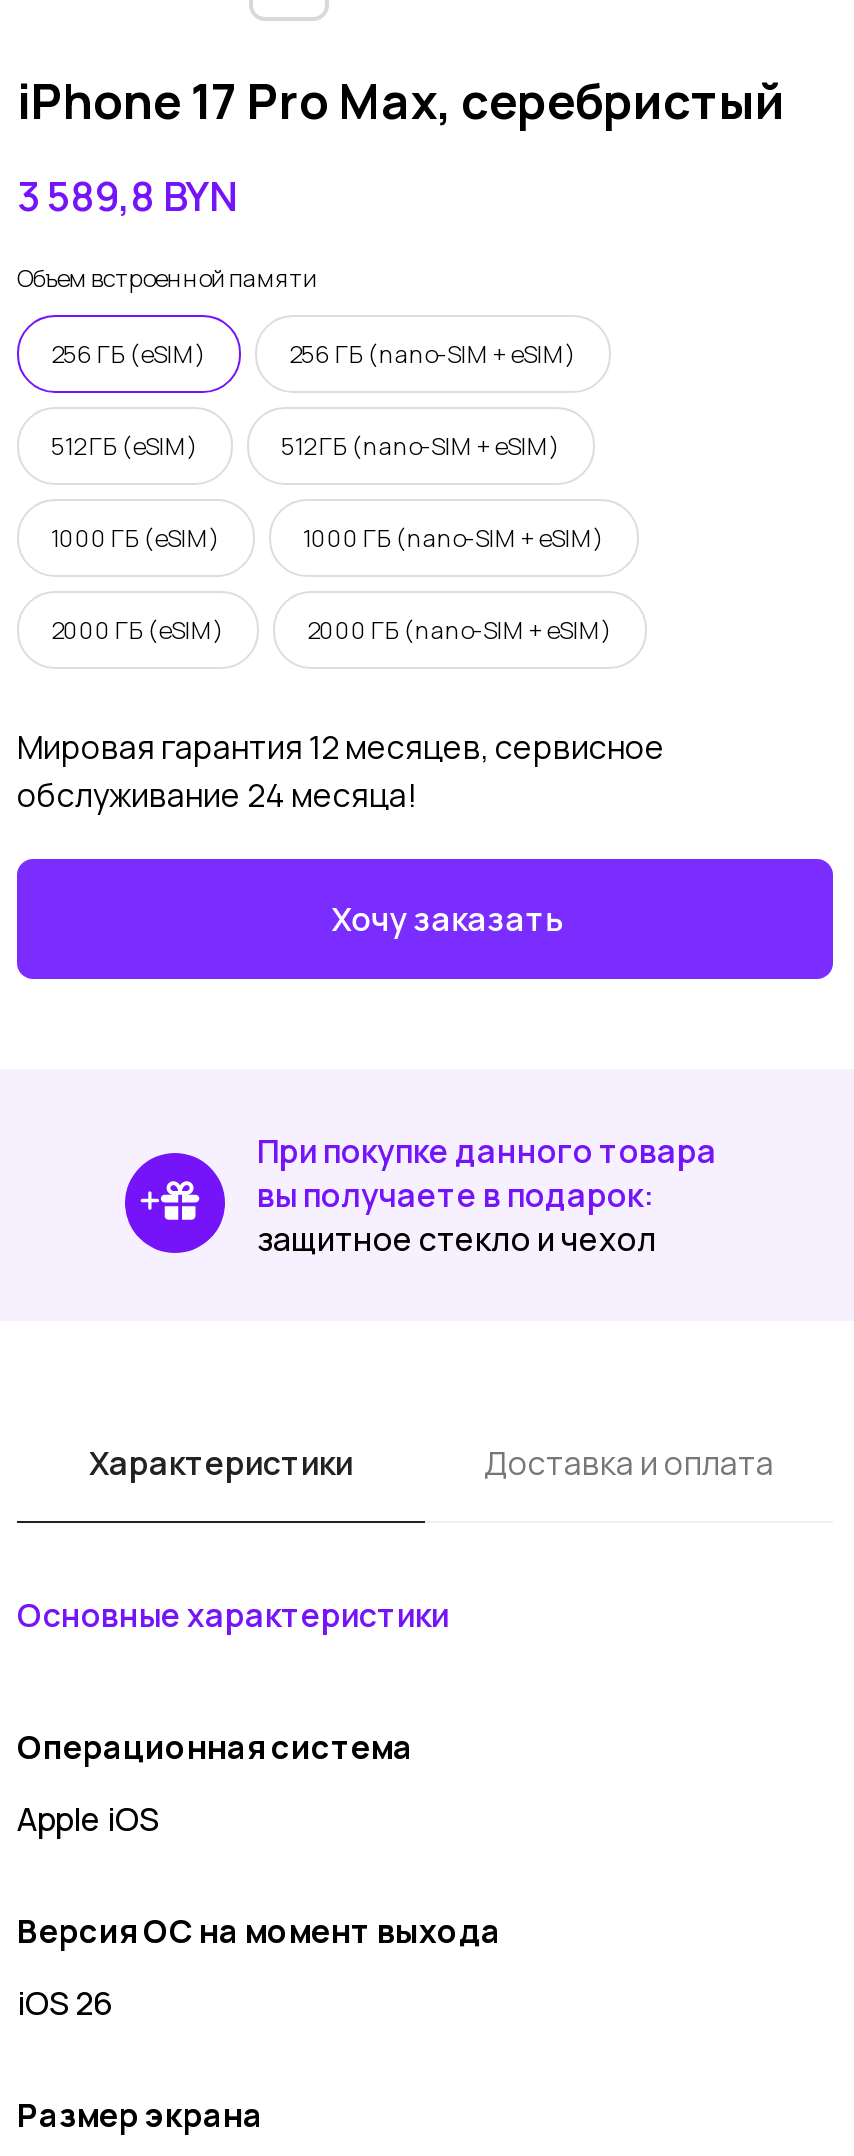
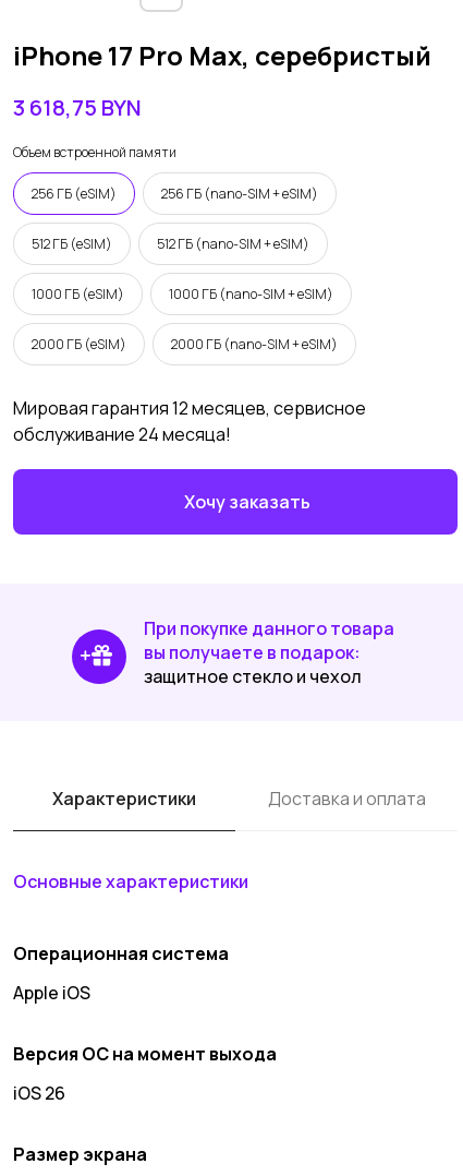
- 3 589,8 BYN
+ 3 618,75 BYN
